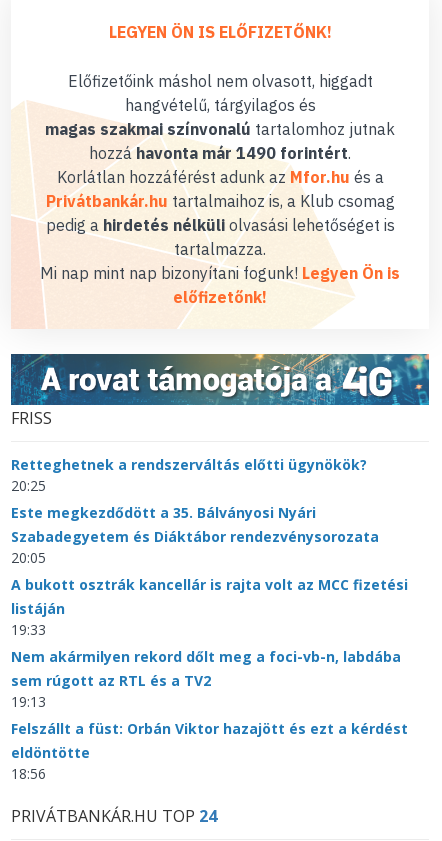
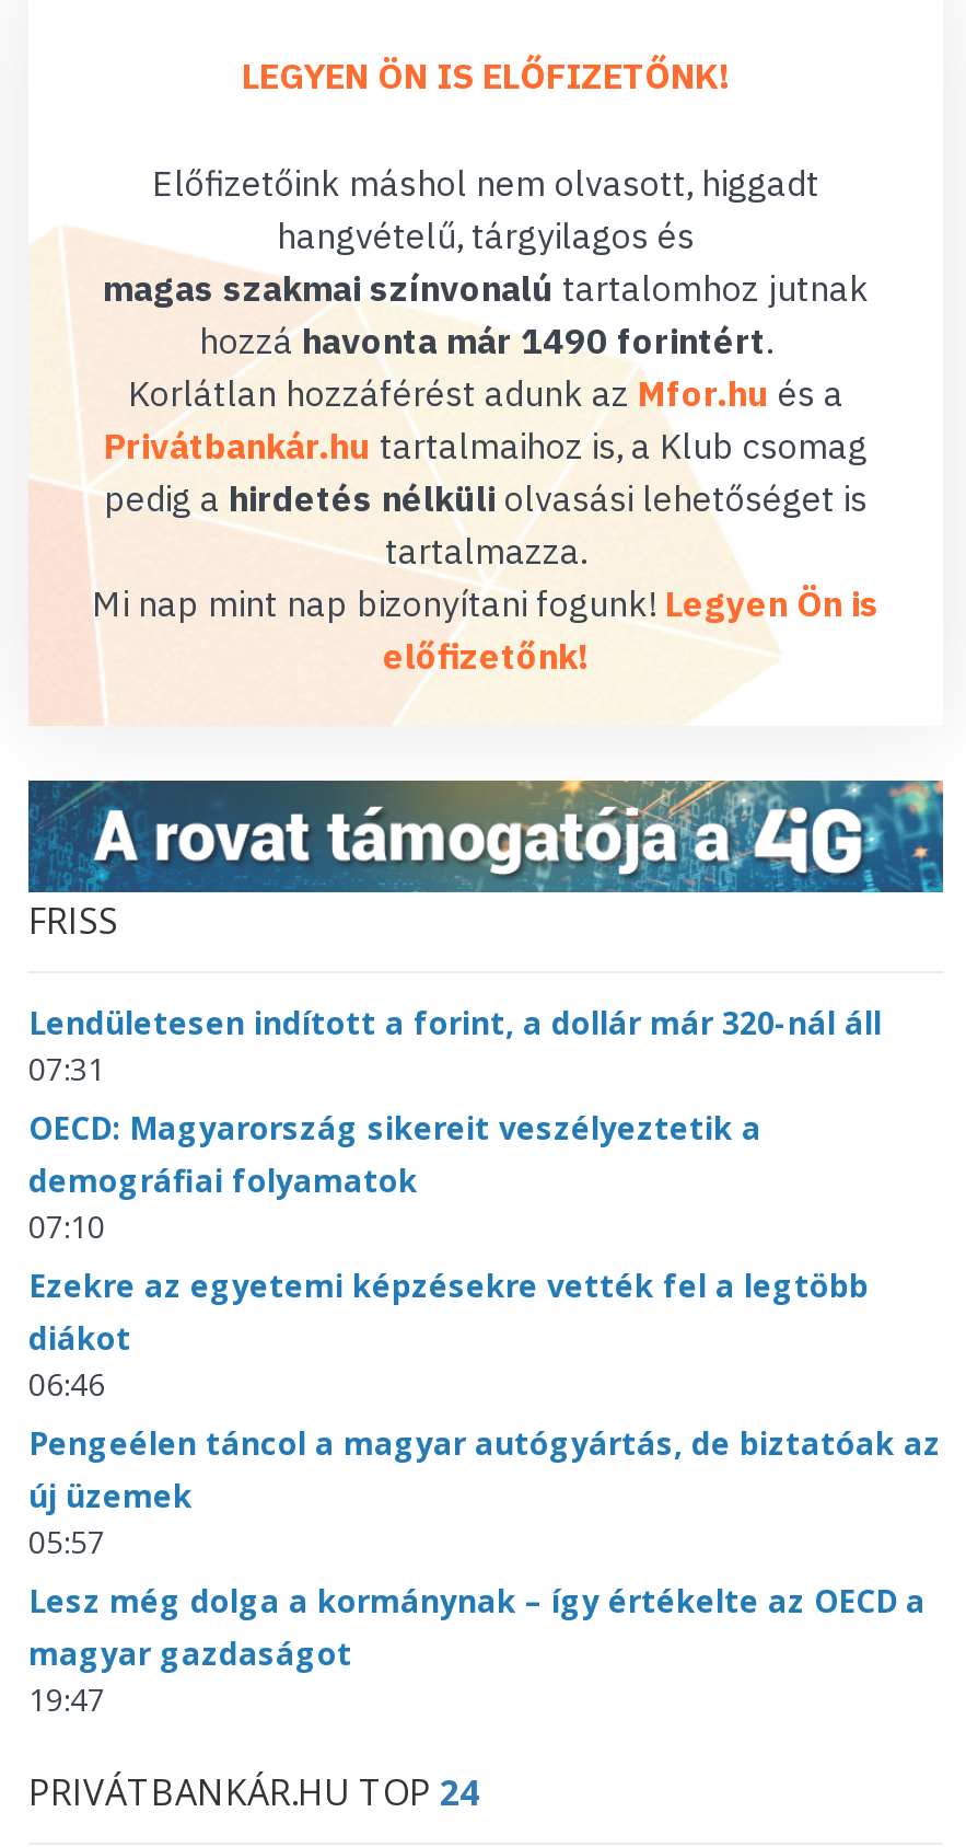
- Retteghetnek a rendszerváltás előtti ügynökök?
- 20:25
- Este megkezdődött a 35. Bálványosi Nyári
- Szabadegyetem és Diáktábor rendezvénysorozata
- 20:05
- A bukott osztrák kancellár is rajta volt az MCC fizetési
- listáján
- 19:33
- Nem akármilyen rekord dőlt meg a foci-vb-n, labdába
- sem rúgott az RTL és a TV2
- 19:13
- Felszállt a füst: Orbán Viktor hazajött és ezt a kérdést
- eldöntötte
- 18:56
+ Lendületesen indított a forint, a dollár már 320-nál áll
+ 07:31
+ OECD: Magyarország sikereit veszélyeztetik a
+ demográfiai folyamatok
+ 07:10
+ Ezekre az egyetemi képzésekre vették fel a legtöbb
+ diákot
+ 06:46
+ Pengeélen táncol a magyar autógyártás, de biztatóak az
+ új üzemek
+ 05:57
+ Lesz még dolga a kormánynak – így értékelte az OECD a
+ magyar gazdaságot
+ 19:47
